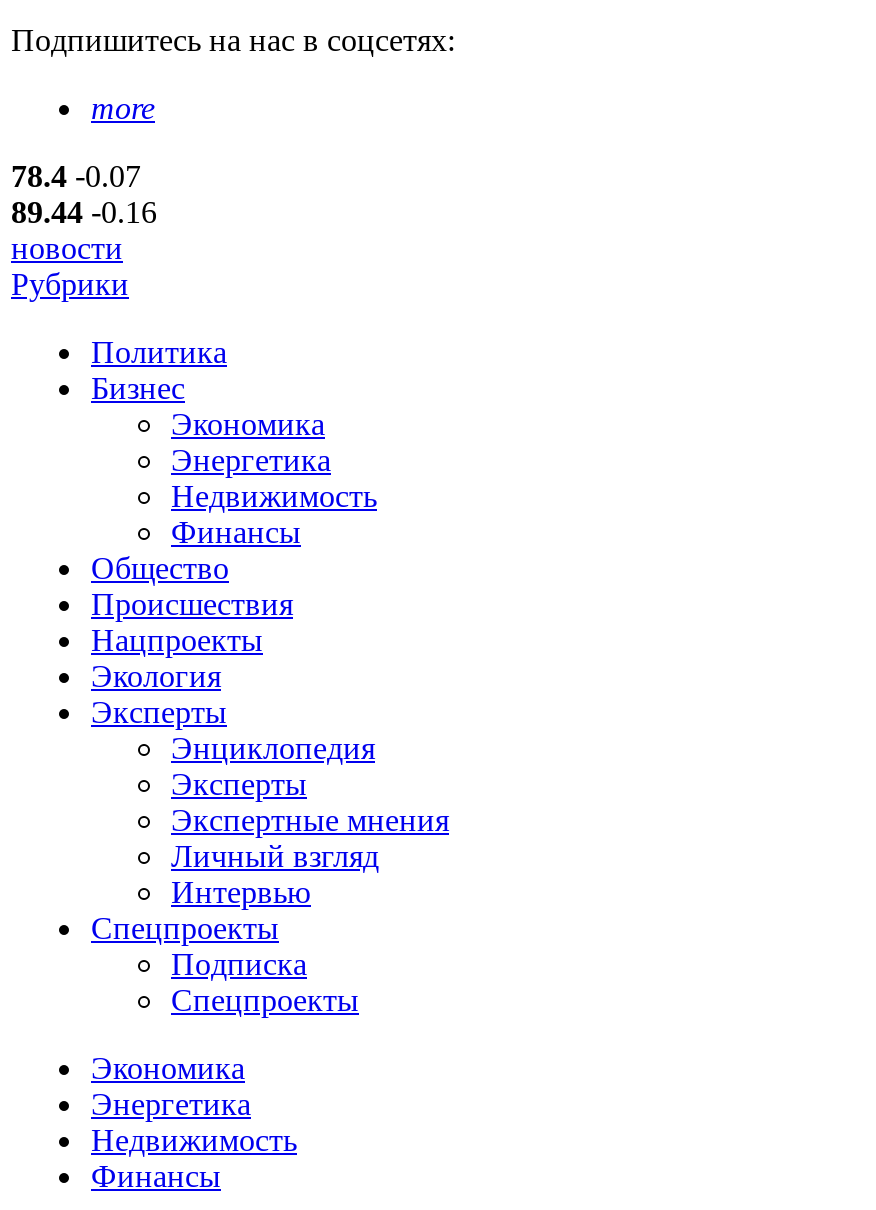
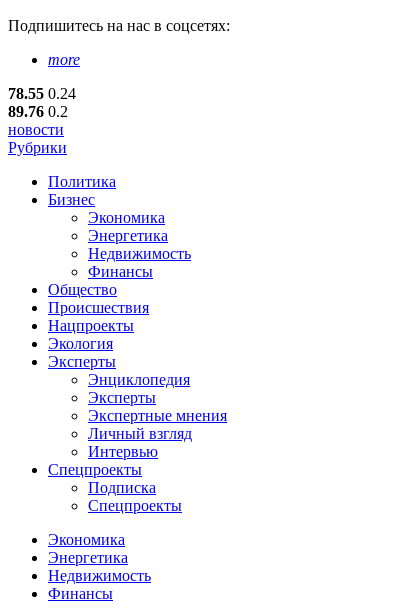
- 78.4 -0.07
+ 78.55 0.24

- 89.44 -0.16
+ 89.76 0.2
